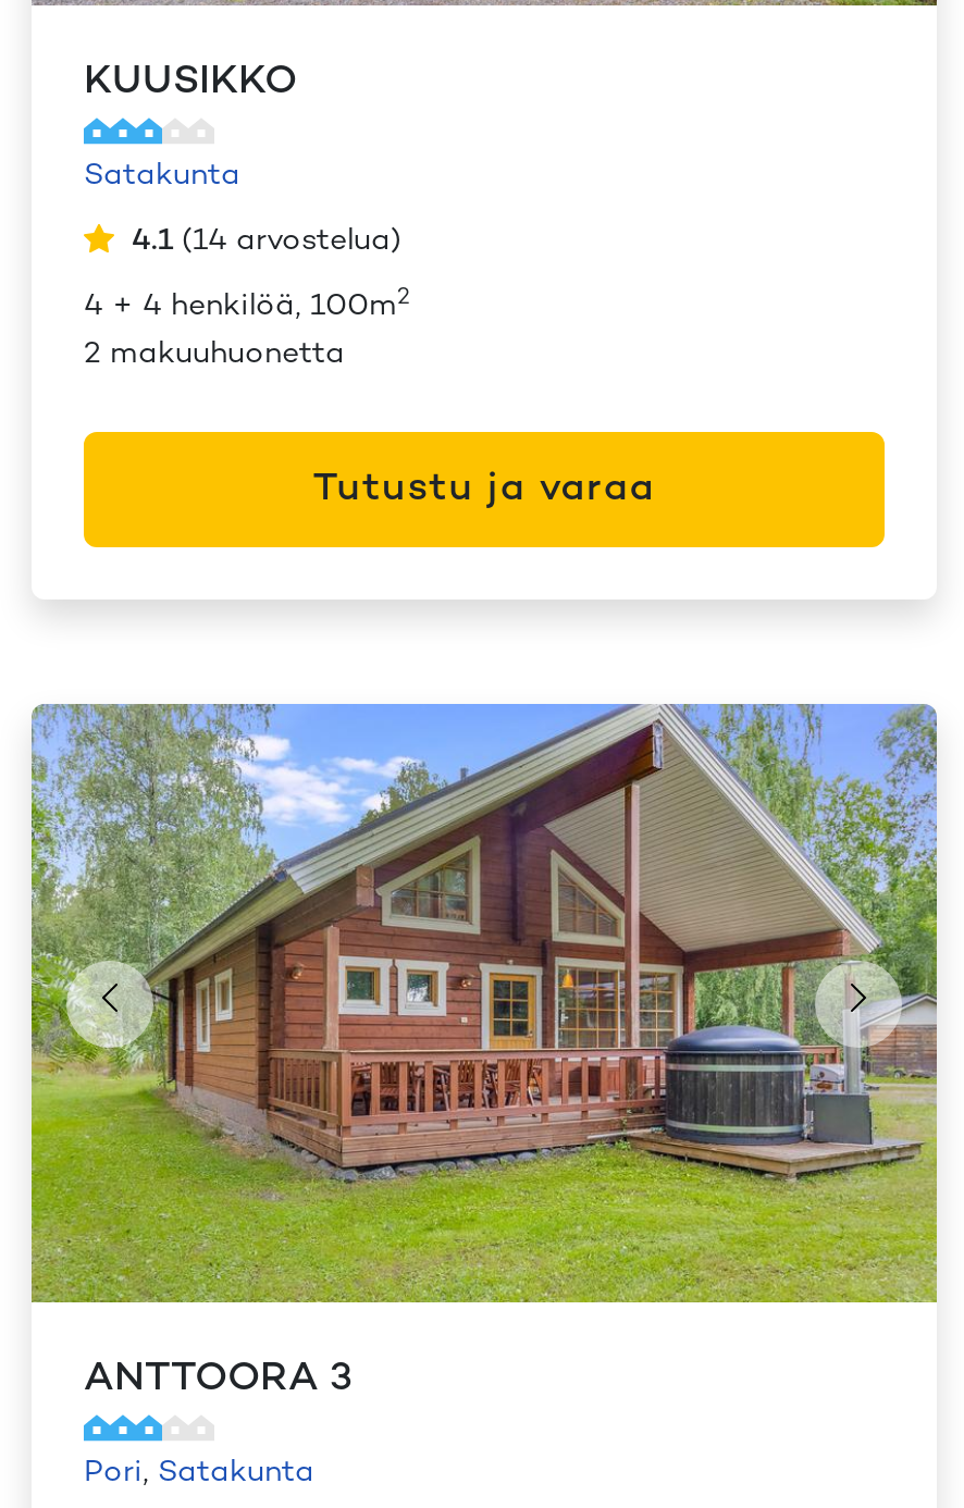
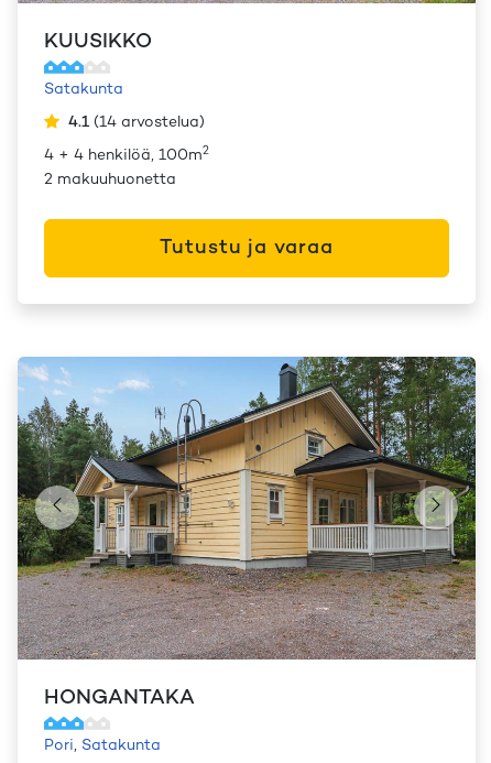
- [image]
- ANTTOORA 3
+ [image]
+ HONGANTAKA
